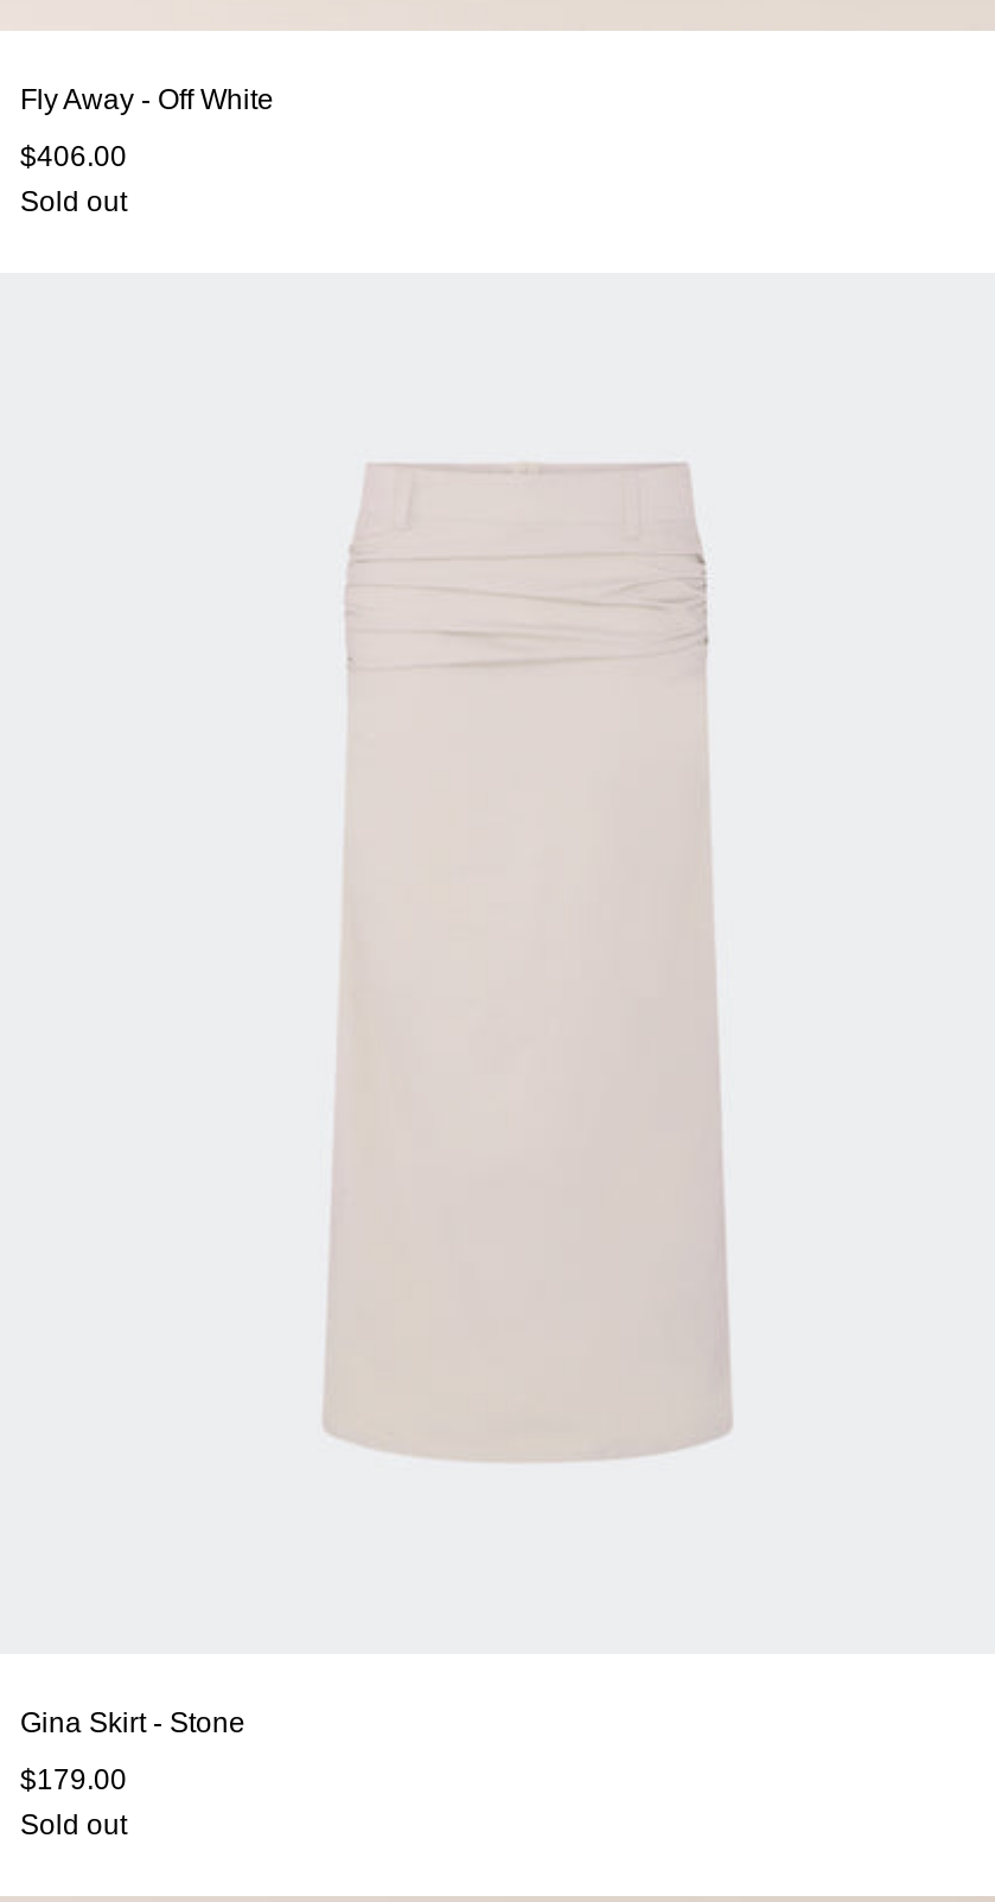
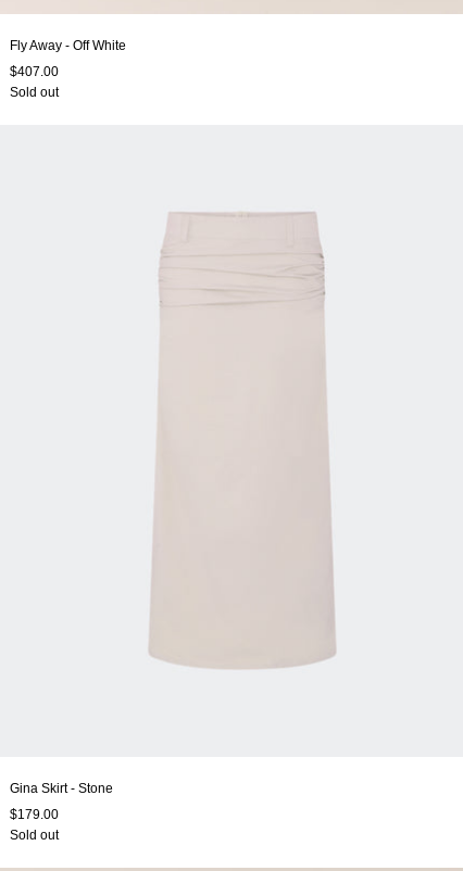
- $406.00
+ $407.00
